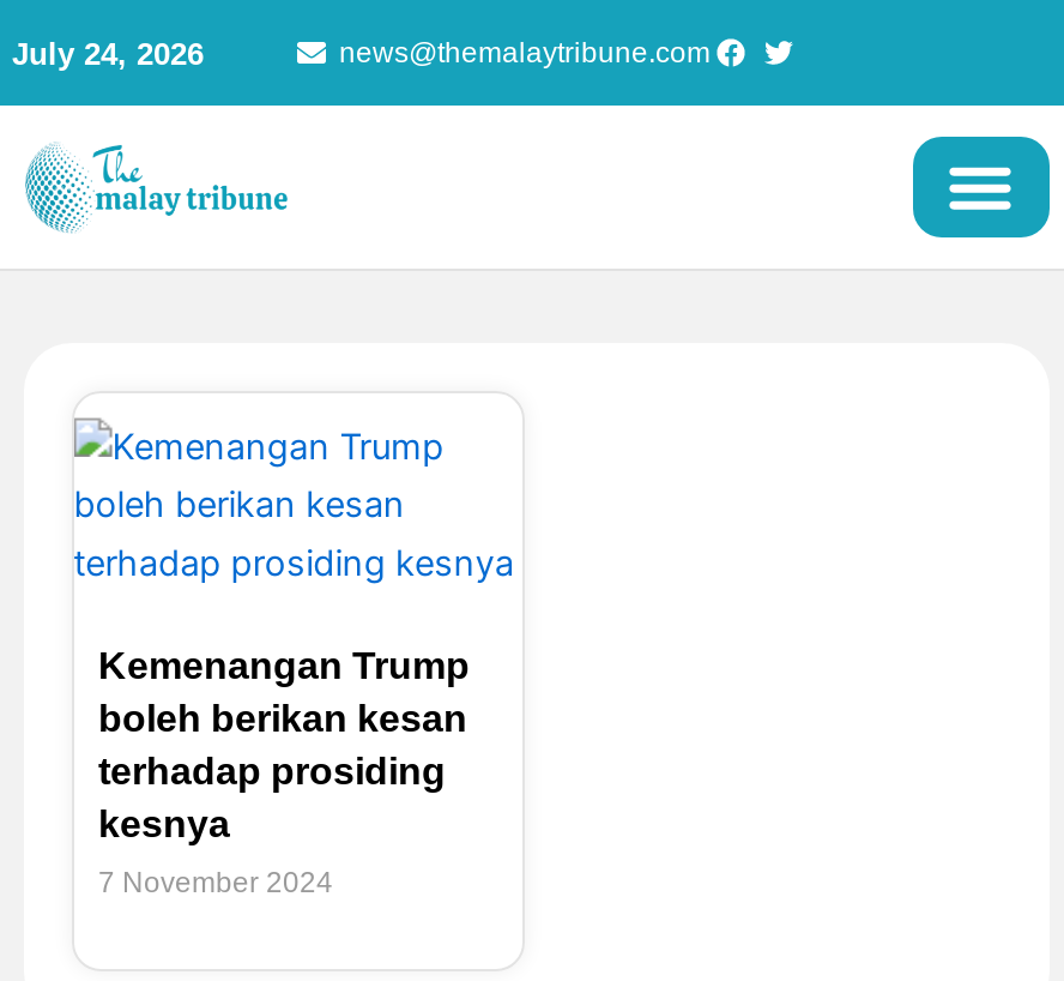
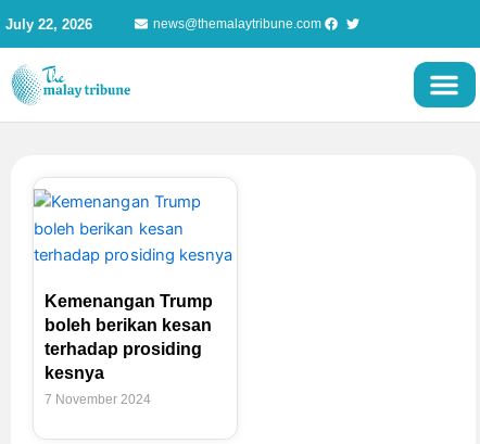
- July 24, 2026
+ July 22, 2026
